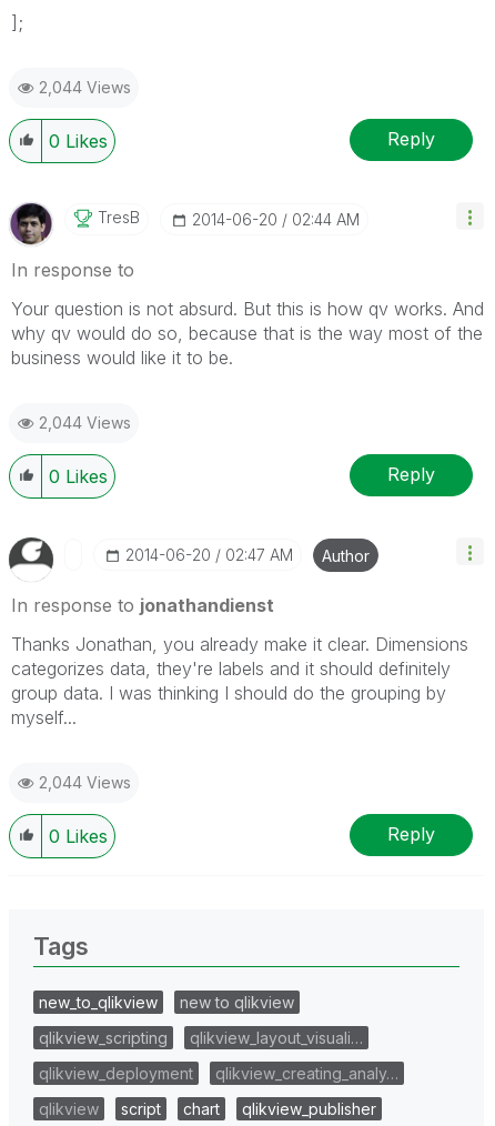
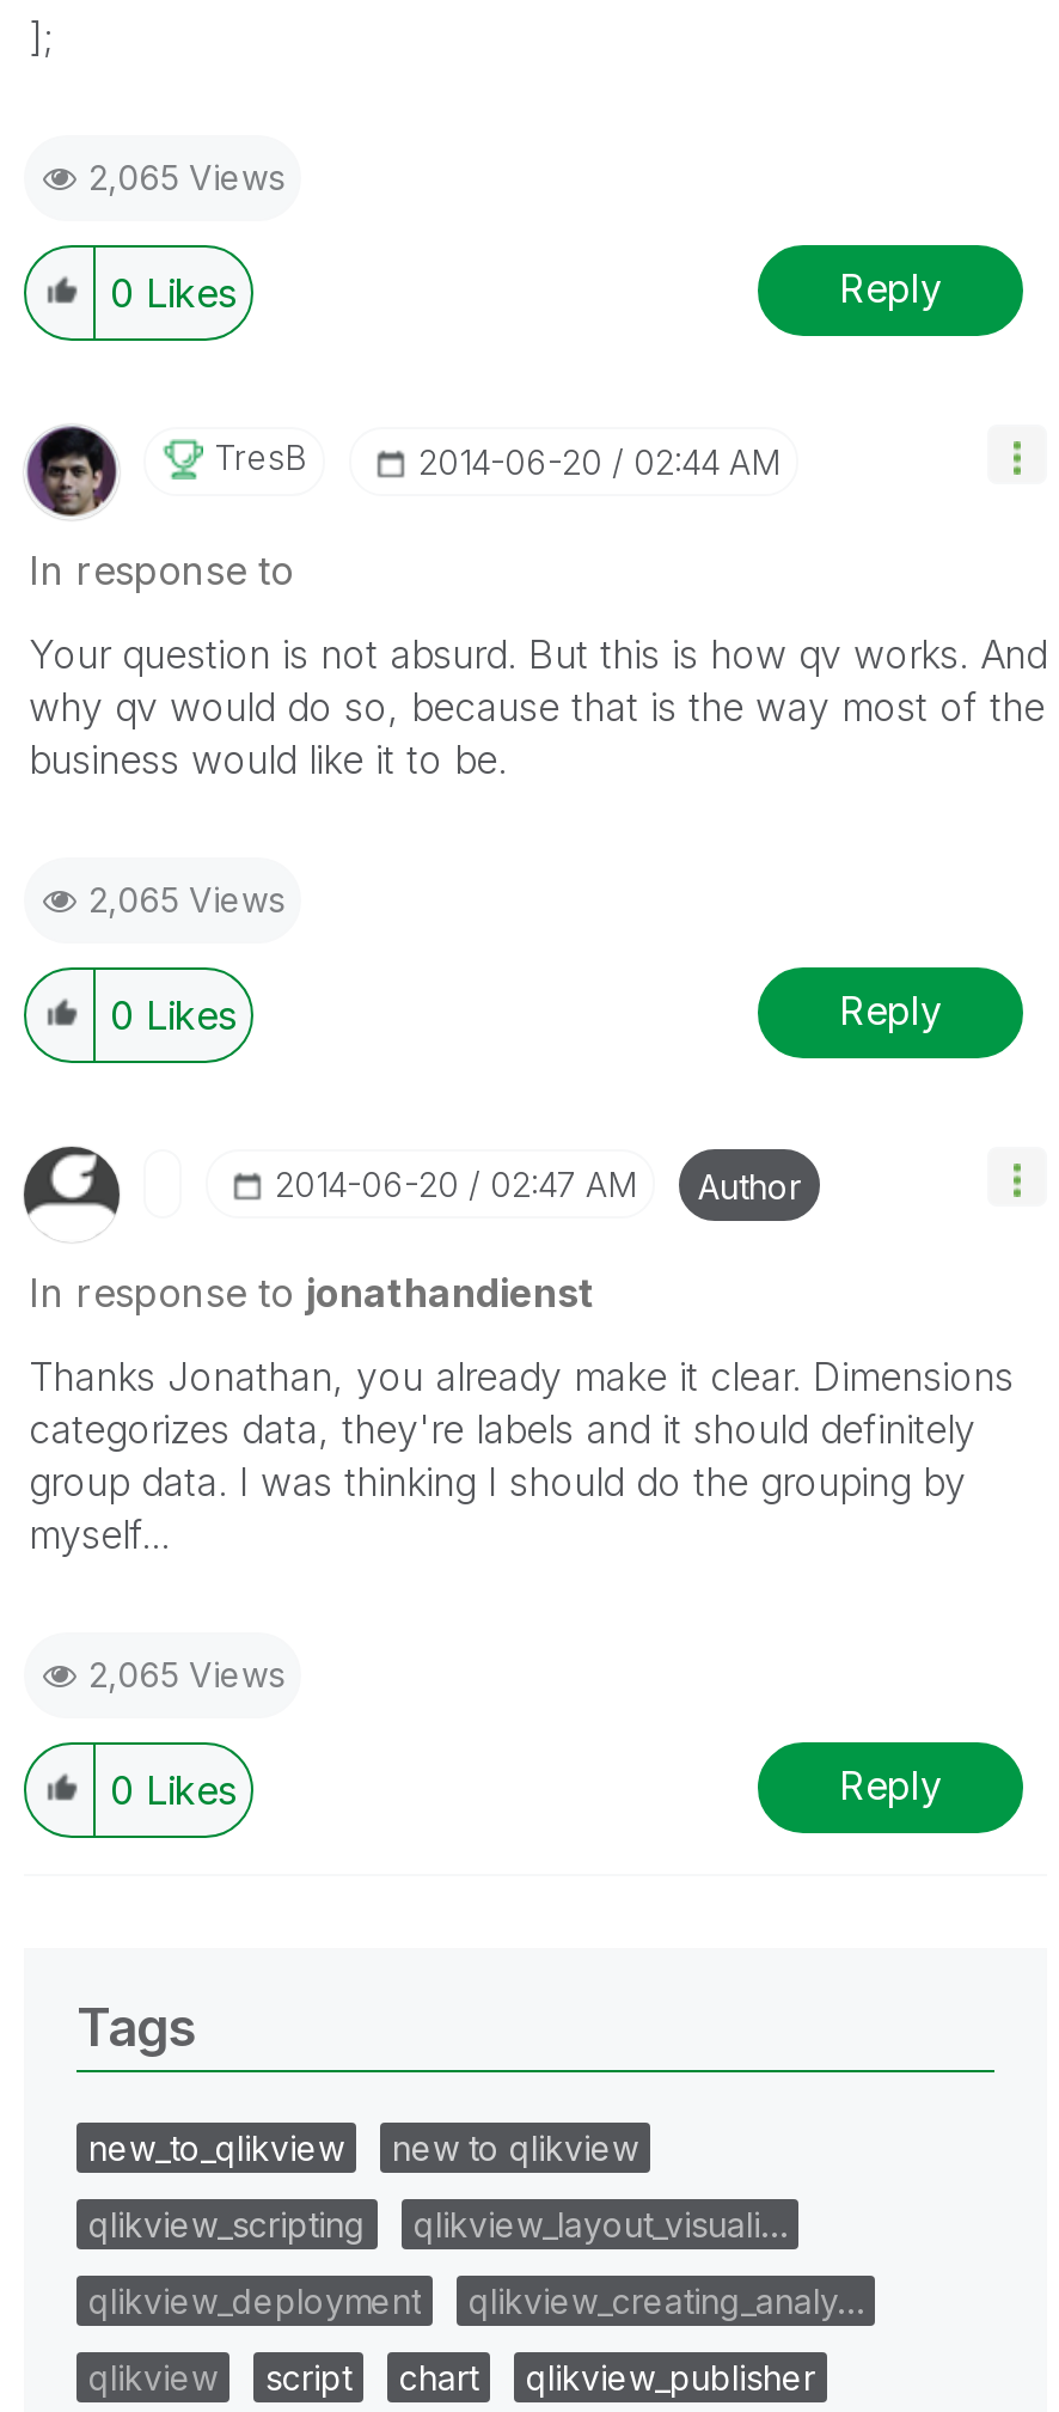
- 2,044 Views
+ 2,065 Views

- 2,044 Views
+ 2,065 Views

- 2,044 Views
+ 2,065 Views
